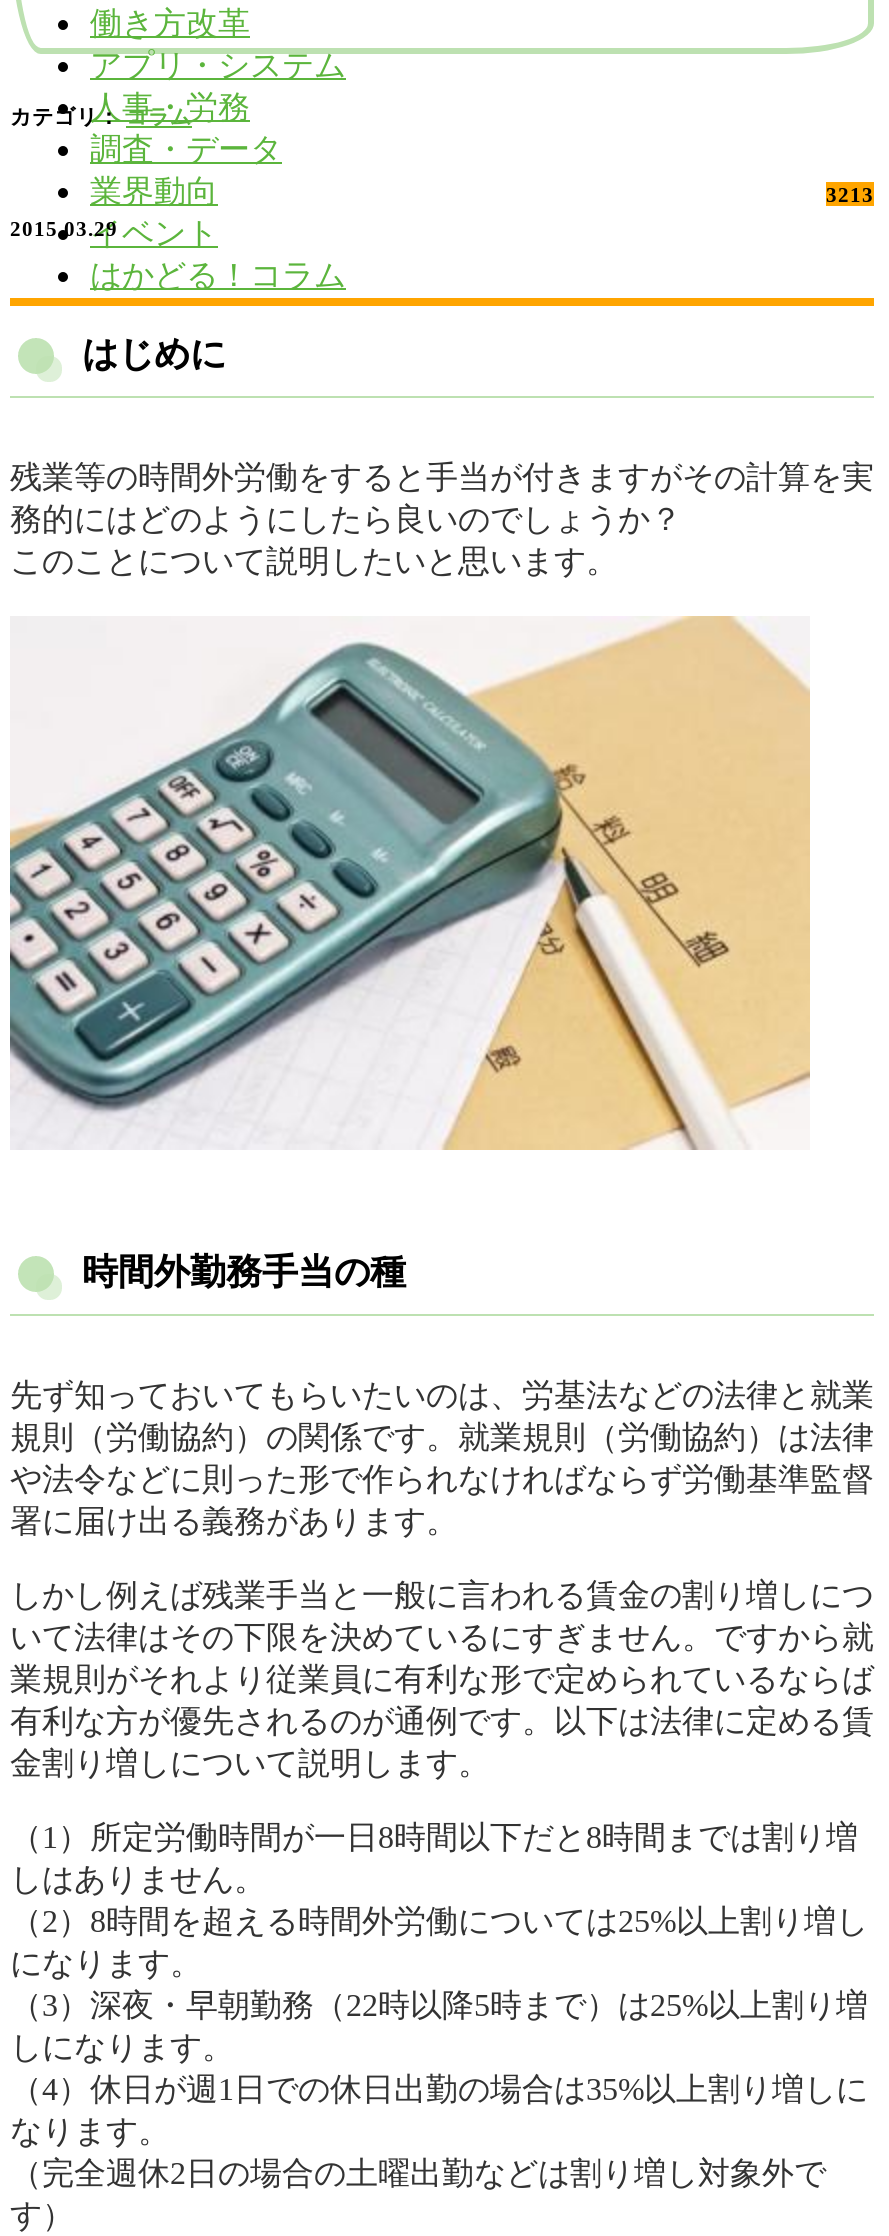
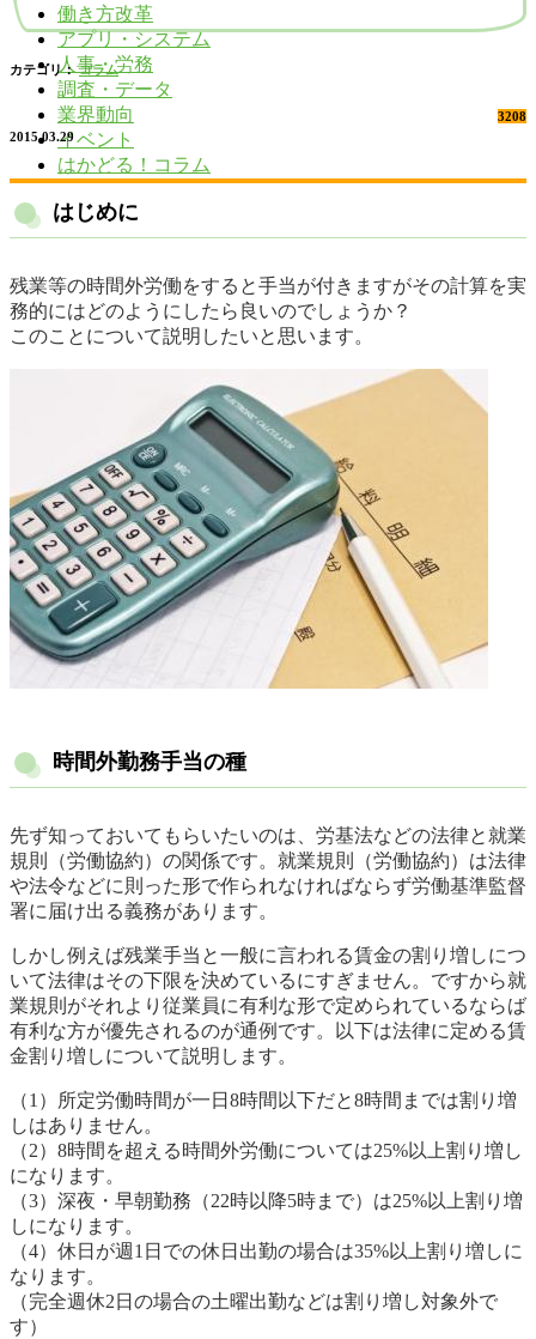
- 3213
+ 3208
